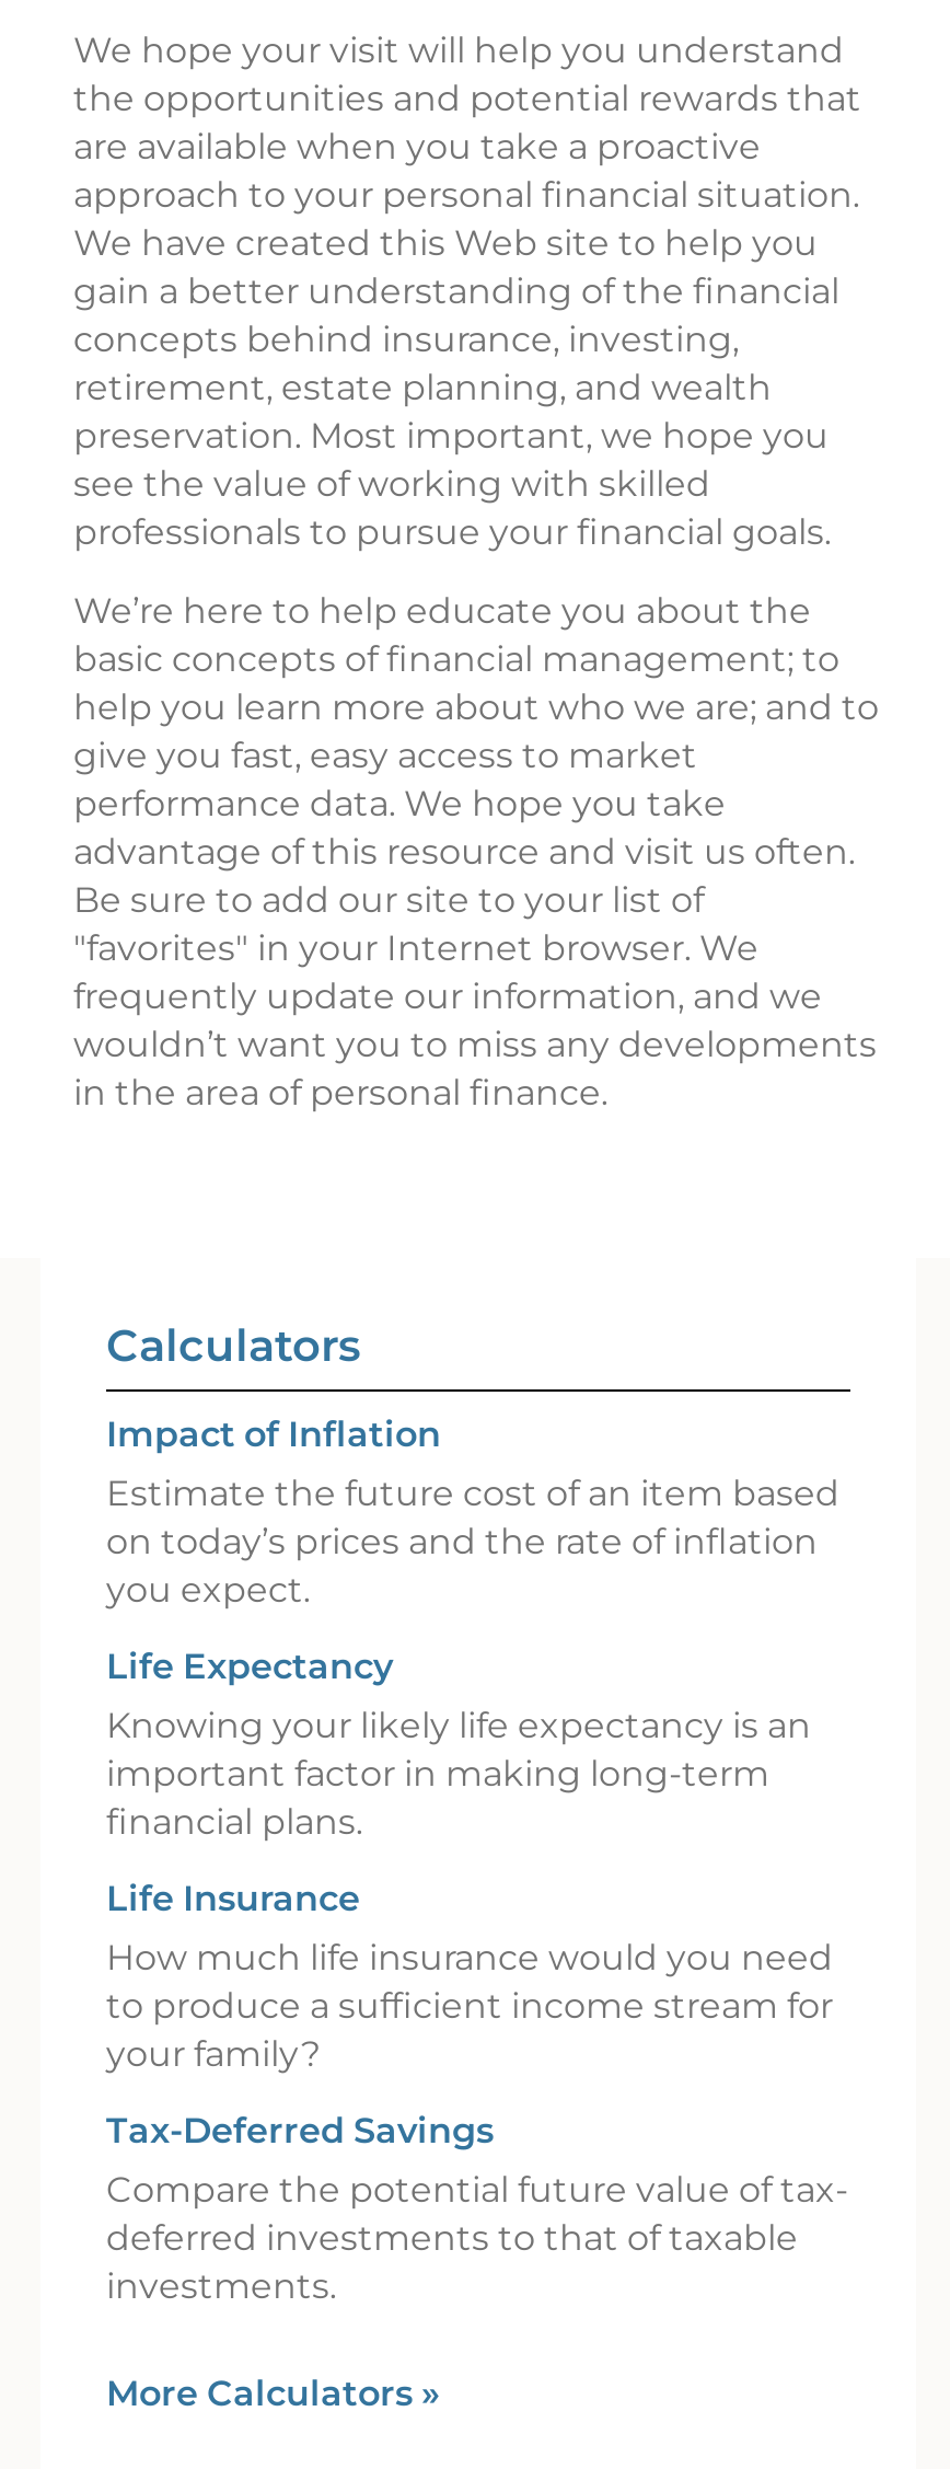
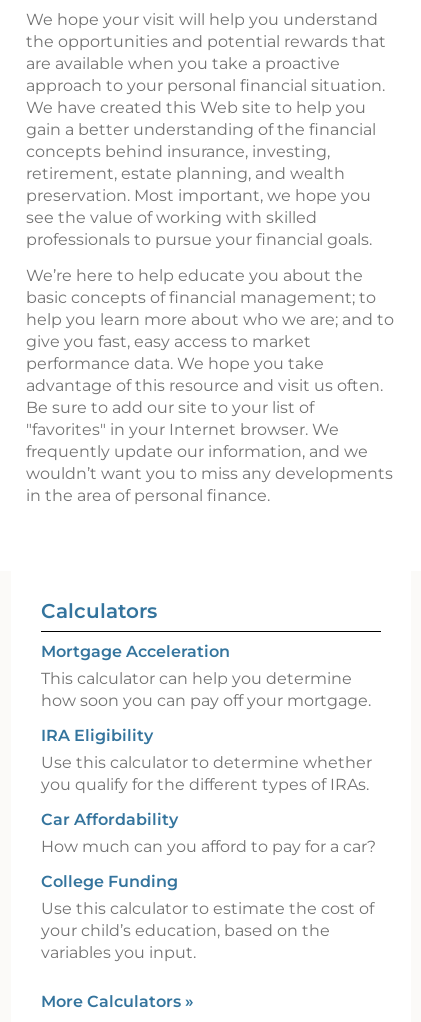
- Impact of Inflation
- Estimate the future cost of an item based
- on today’s prices and the rate of inflation
- you expect.
+ Mortgage Acceleration
+ This calculator can help you determine
+ how soon you can pay off your mortgage.

- Life Expectancy
- Knowing your likely life expectancy is an
- important factor in making long-term
- financial plans.
+ IRA Eligibility
+ Use this calculator to determine whether
+ you qualify for the different types of IRAs.

- Life Insurance
- How much life insurance would you need
- to produce a sufficient income stream for
- your family?
+ Car Affordability
+ How much can you afford to pay for a car?

- Tax-Deferred Savings
- Compare the potential future value of tax-
- deferred investments to that of taxable
- investments.
+ College Funding
+ Use this calculator to estimate the cost of
+ your child’s education, based on the
+ variables you input.
